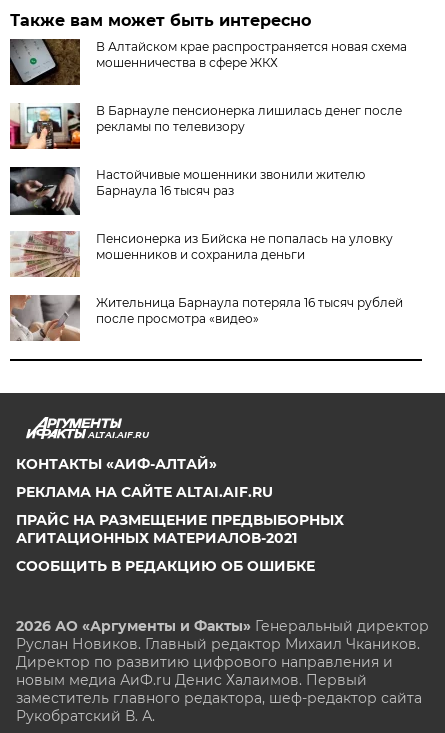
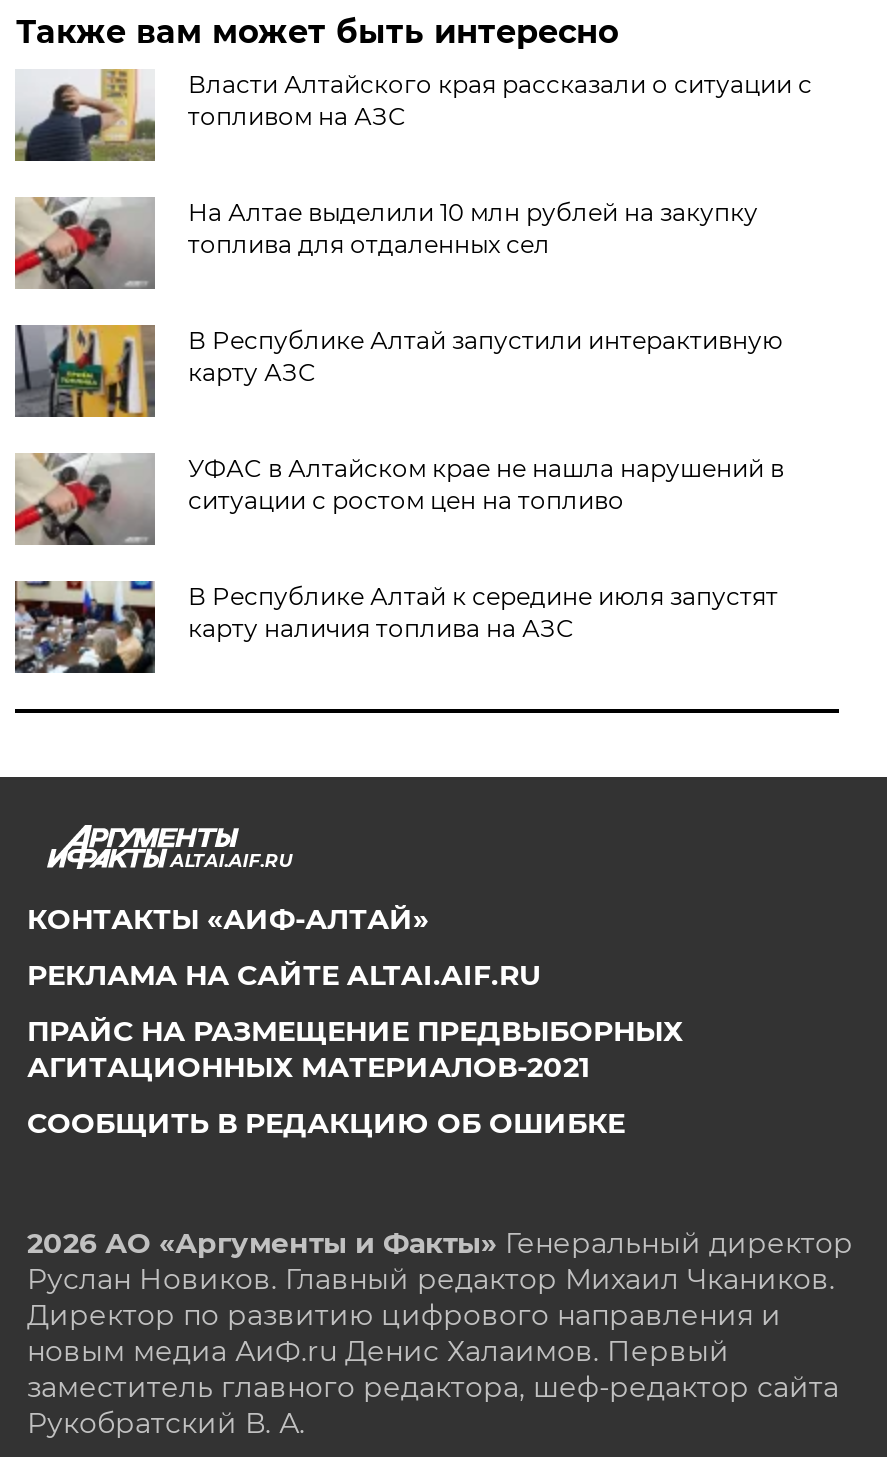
- [image]
- В Алтайском крае распространяется новая схема
- мошенничества в сфере ЖКХ
+ [image]
+ Власти Алтайского края рассказали о ситуации с
+ топливом на АЗС

- [image]
- В Барнауле пенсионерка лишилась денег после
- рекламы по телевизору
+ [image]
+ На Алтае выделили 10 млн рублей на закупку
+ топлива для отдаленных сел

- [image]
- Настойчивые мошенники звонили жителю
- Барнаула 16 тысяч раз
+ [image]
+ В Республике Алтай запустили интерактивную
+ карту АЗС

- [image]
- Пенсионерка из Бийска не попалась на уловку
- мошенников и сохранила деньги
+ [image]
+ УФАС в Алтайском крае не нашла нарушений в
+ ситуации с ростом цен на топливо

- [image]
- Жительница Барнаула потеряла 16 тысяч рублей
- после просмотра «видео»
+ [image]
+ В Республике Алтай к середине июля запустят
+ карту наличия топлива на АЗС
